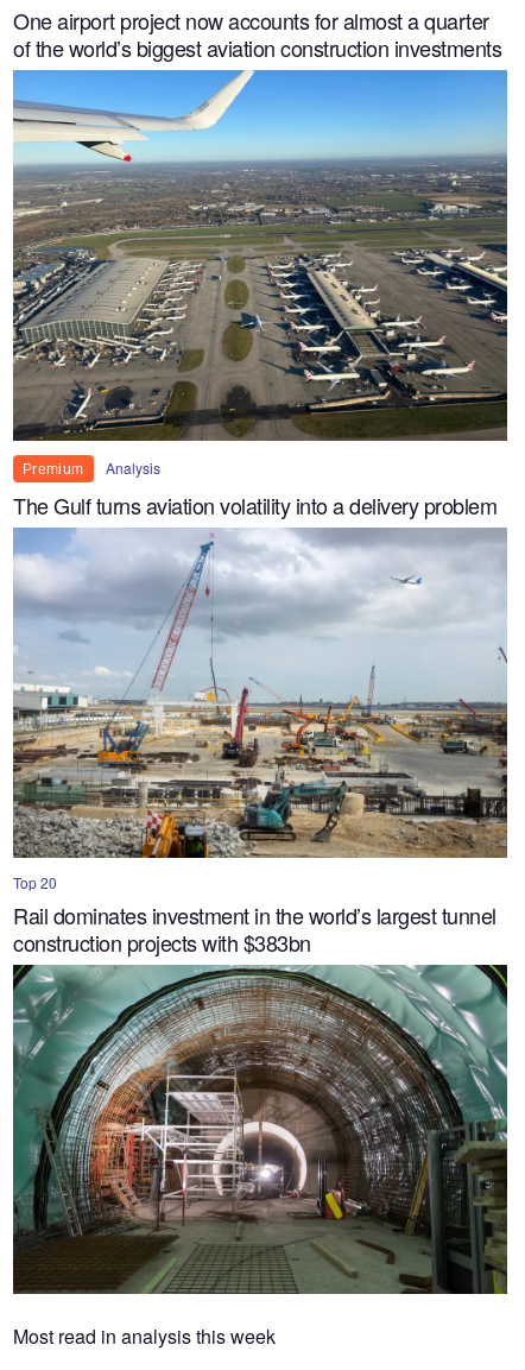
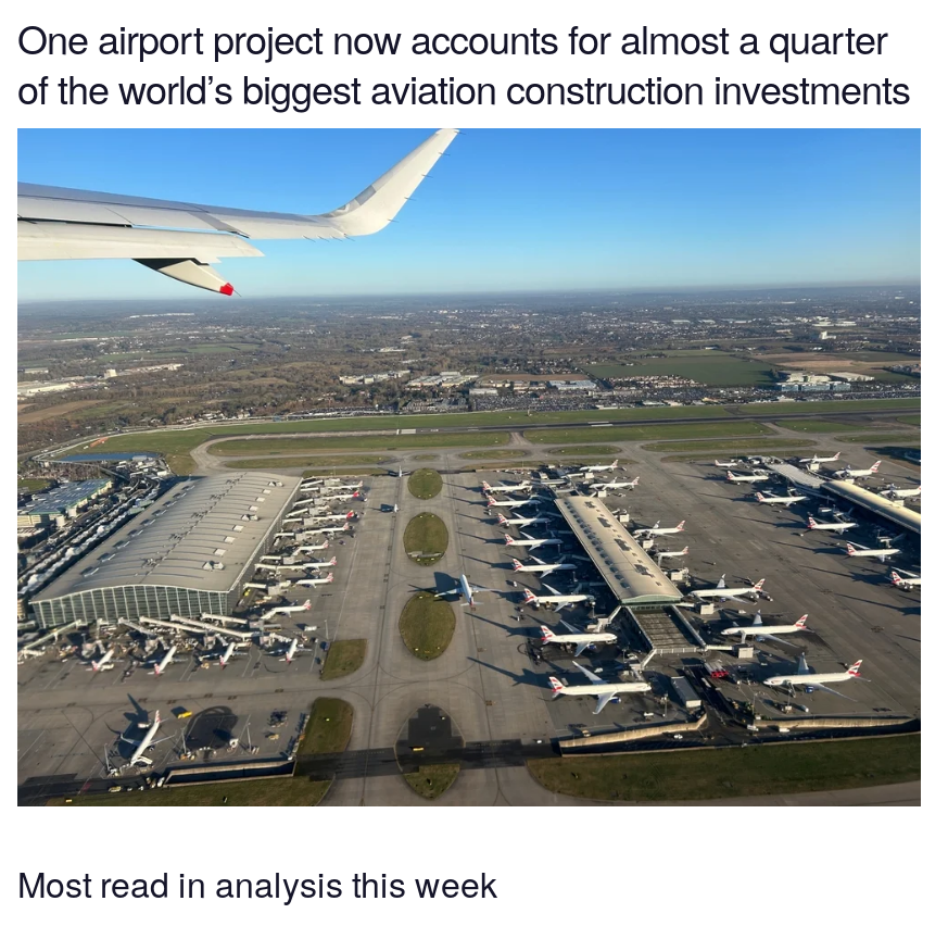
- Premium
- Analysis
- The Gulf turns aviation volatility into a delivery problem

- [image]
- Top 20
- Rail dominates investment in the world’s largest tunnel
- construction projects with $383bn

- [image]
